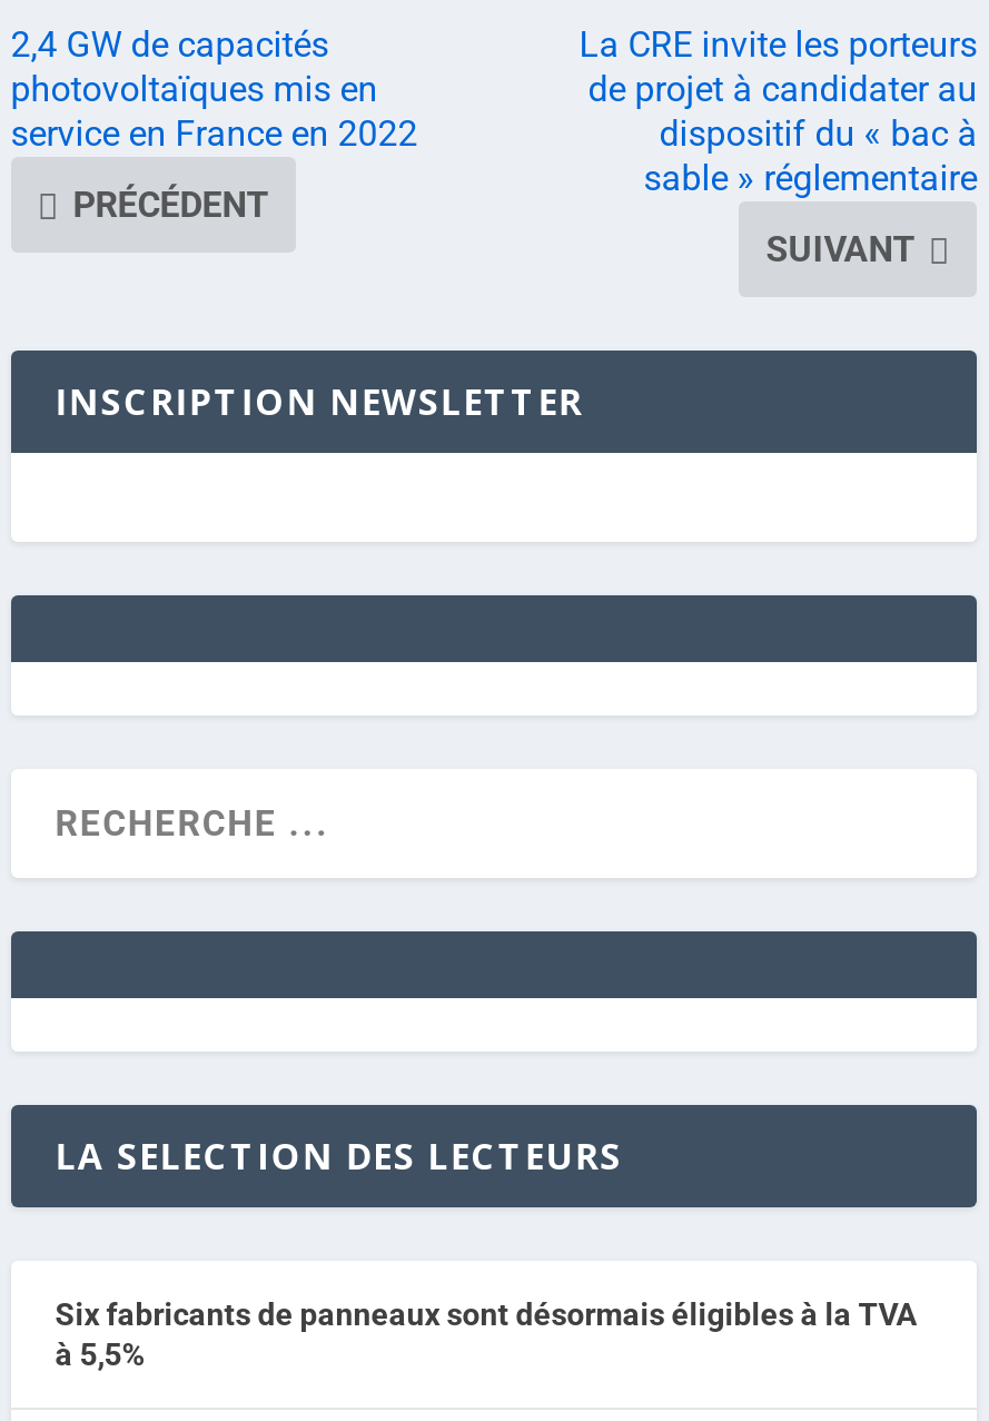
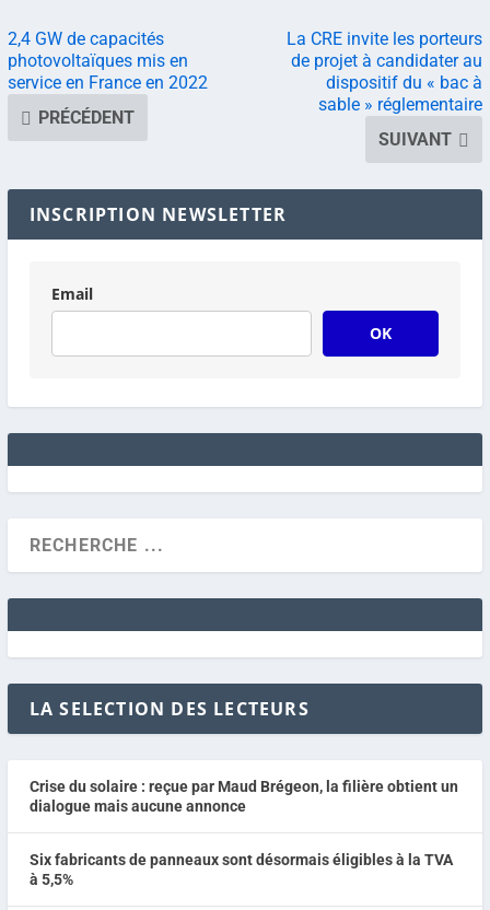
+ Email
+ OK

+ Crise du solaire : reçue par Maud Brégeon, la filière obtient un
+ dialogue mais aucune annonce
